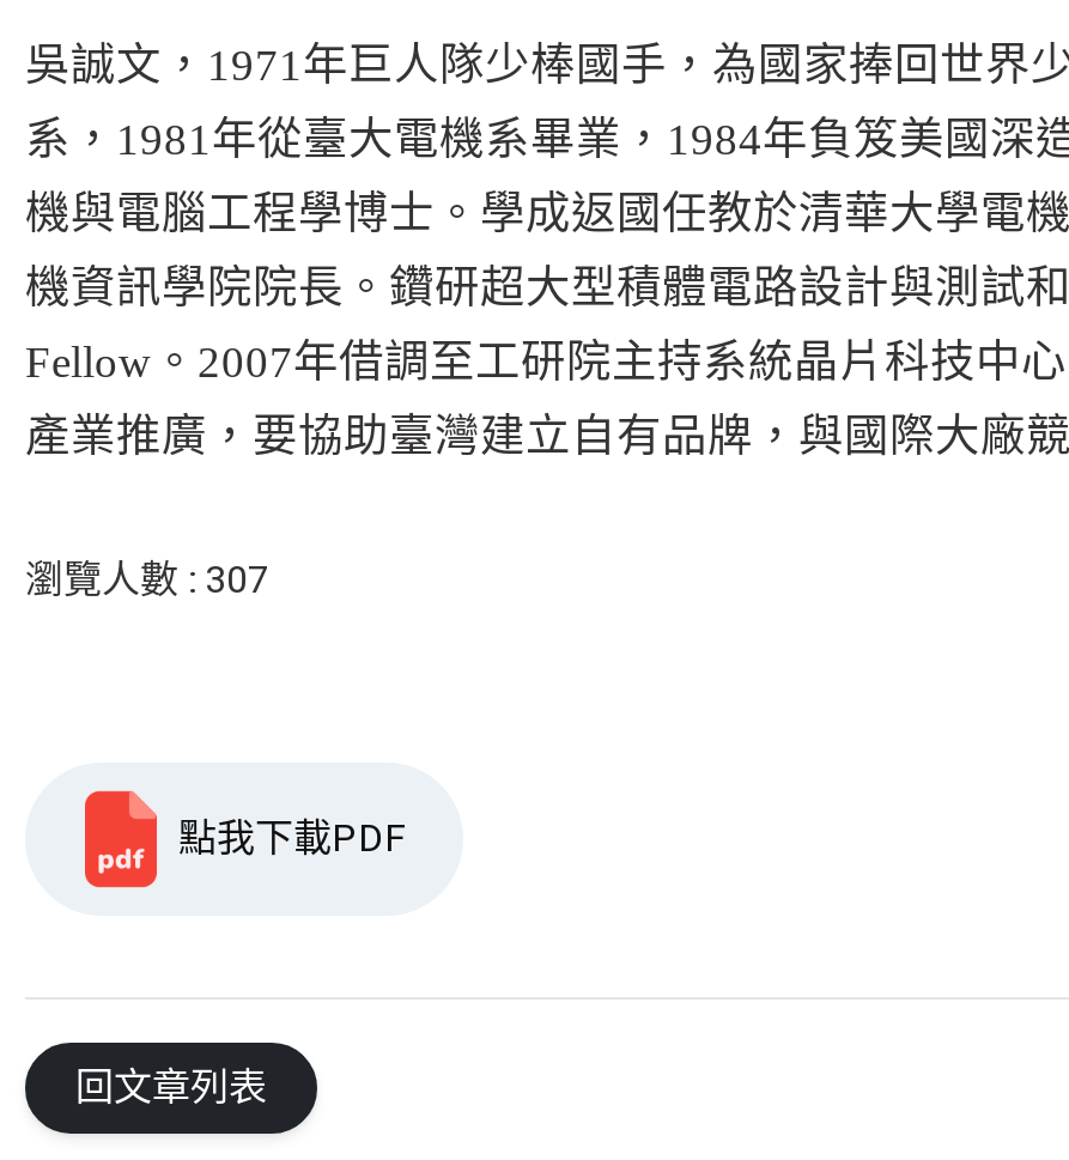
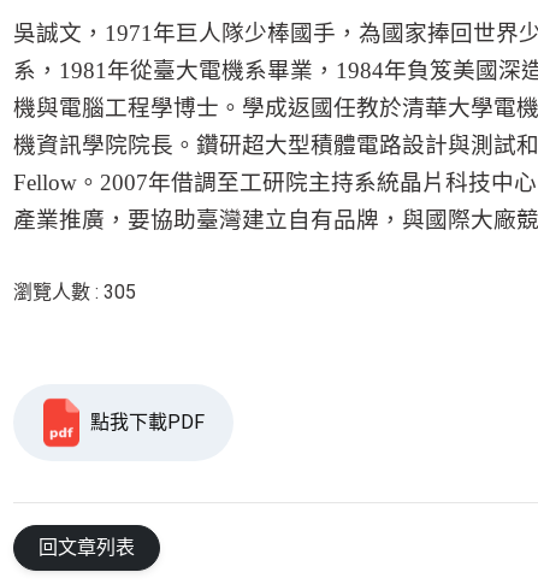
- 瀏覽人數 : 307
+ 瀏覽人數 : 305
